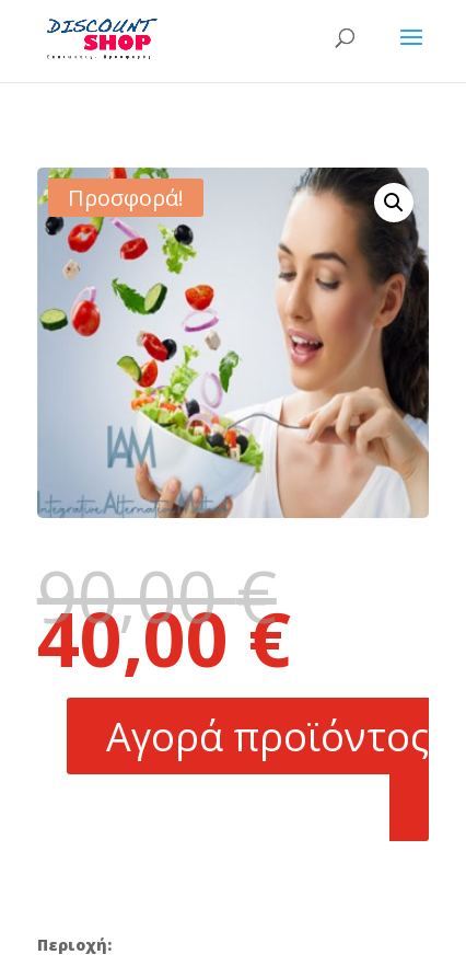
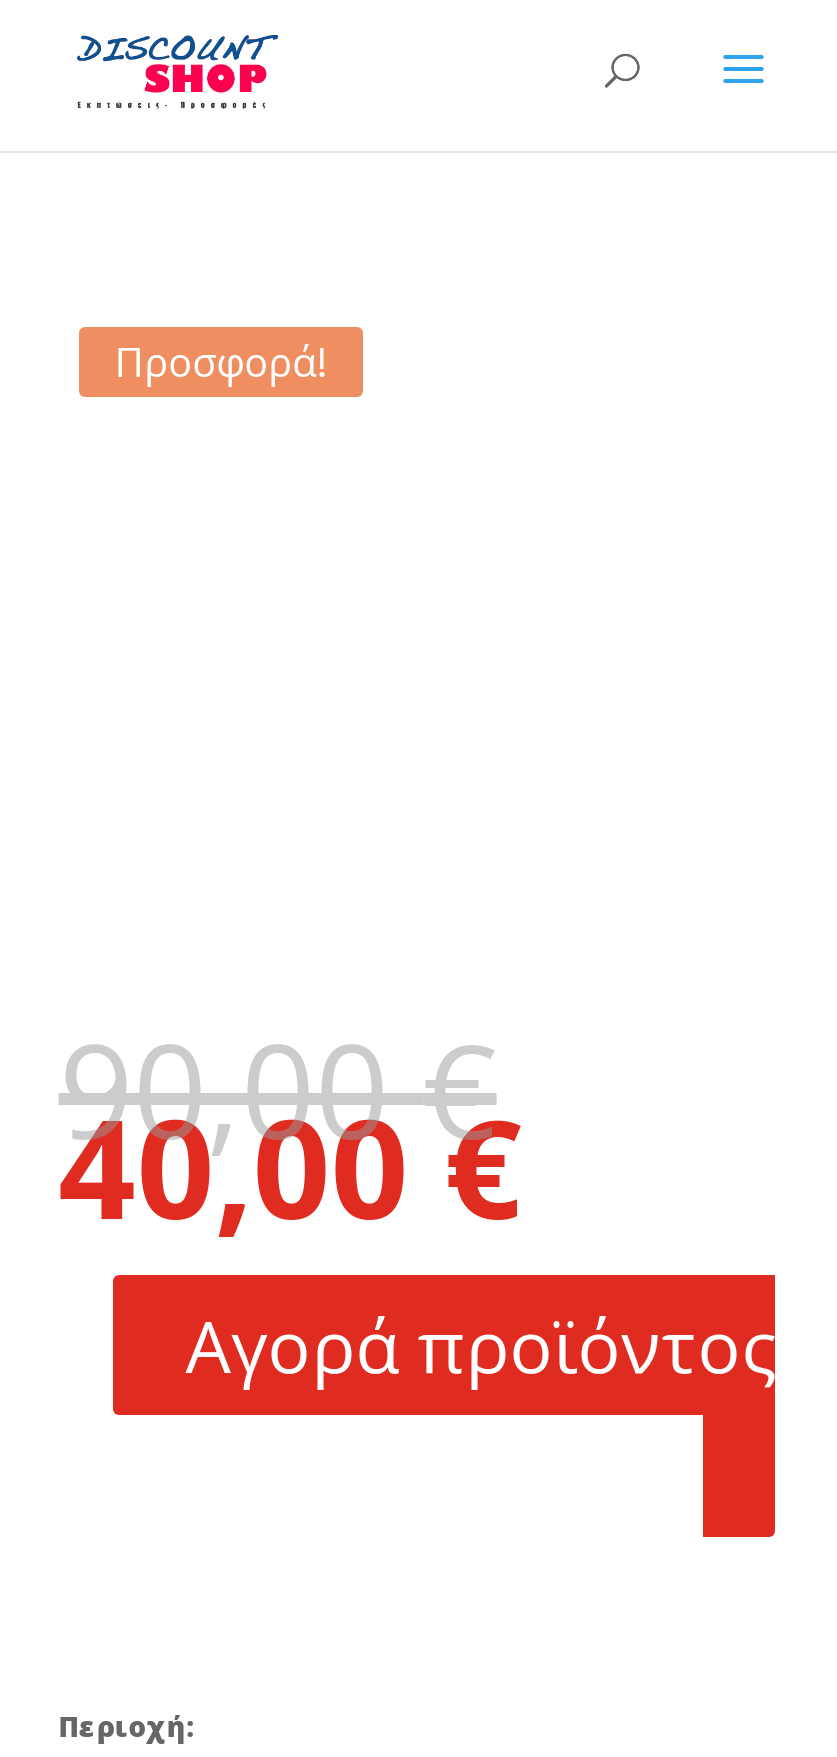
- [image]
